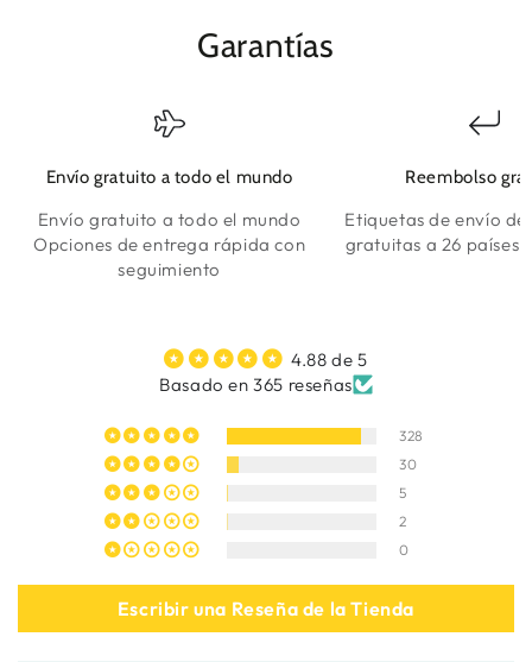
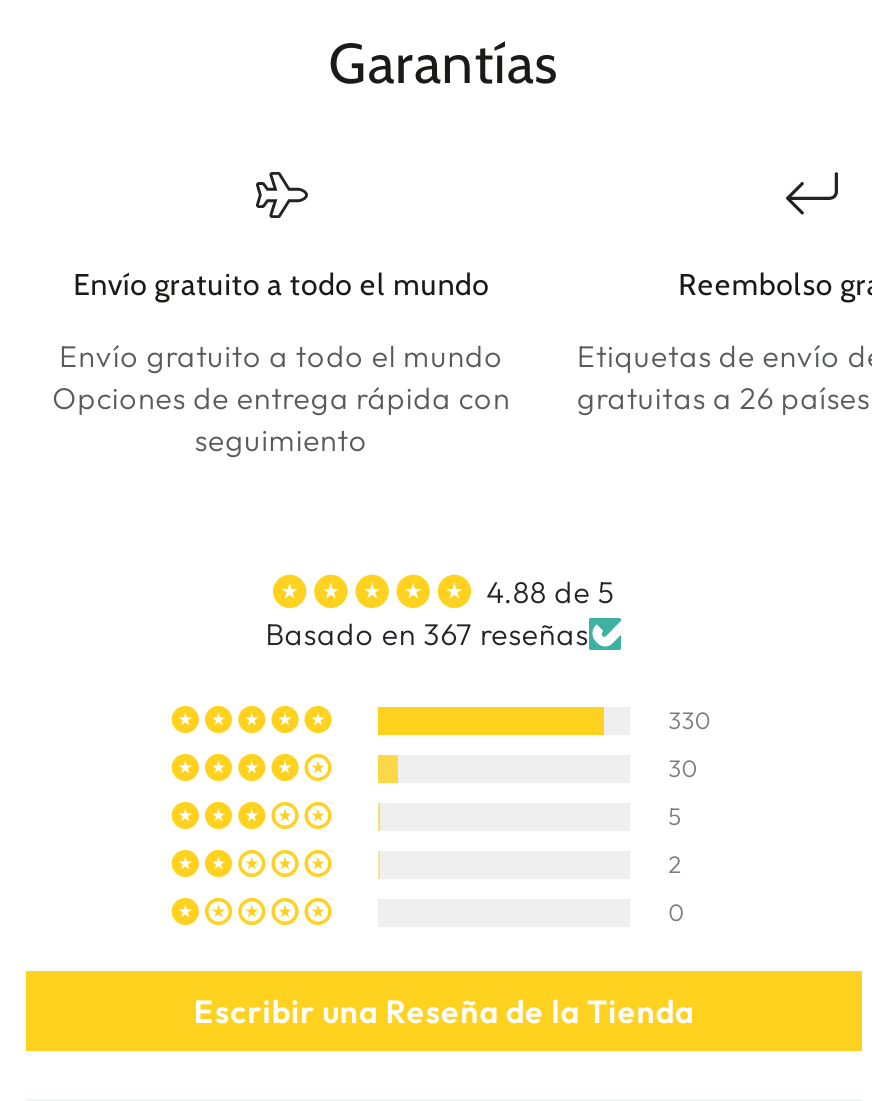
- Basado en 365 reseñas
+ Basado en 367 reseñas

- 328
+ 330
